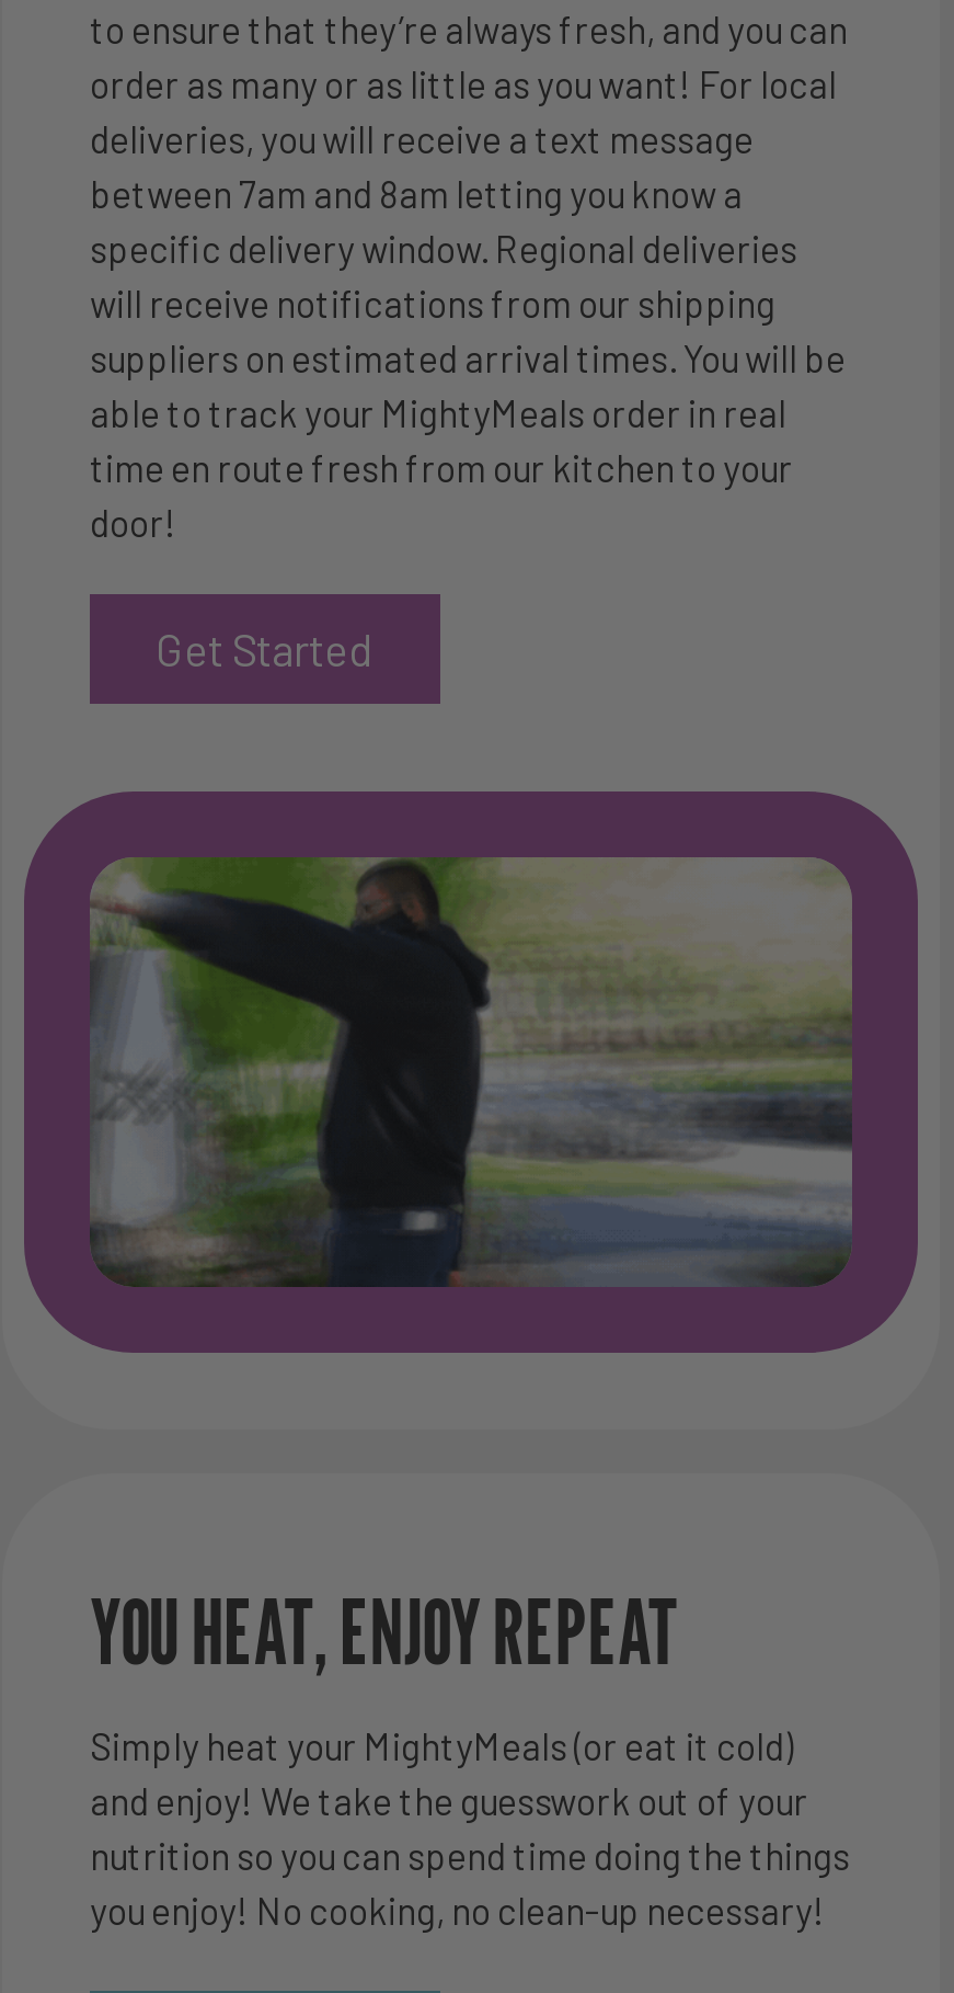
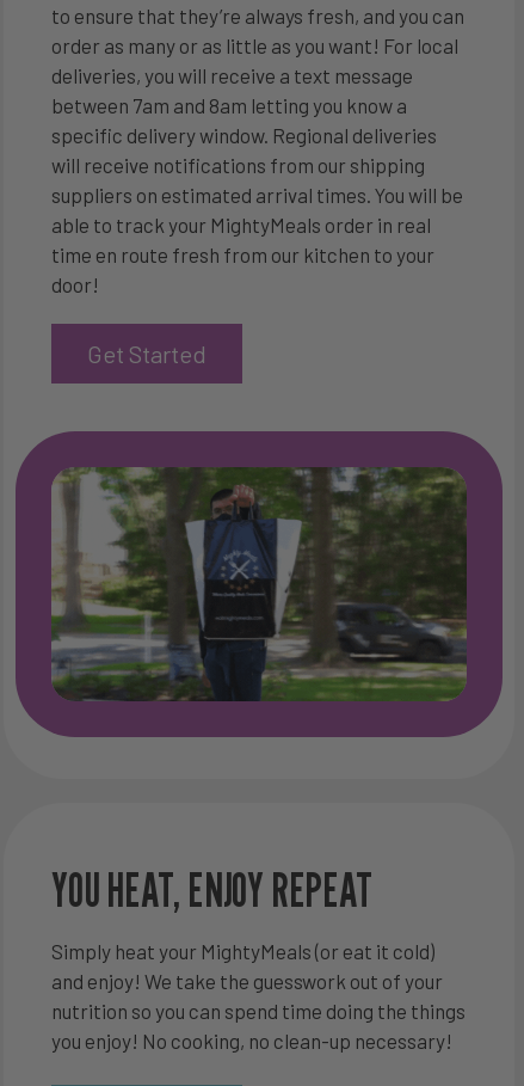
- [image]
+ [image]
